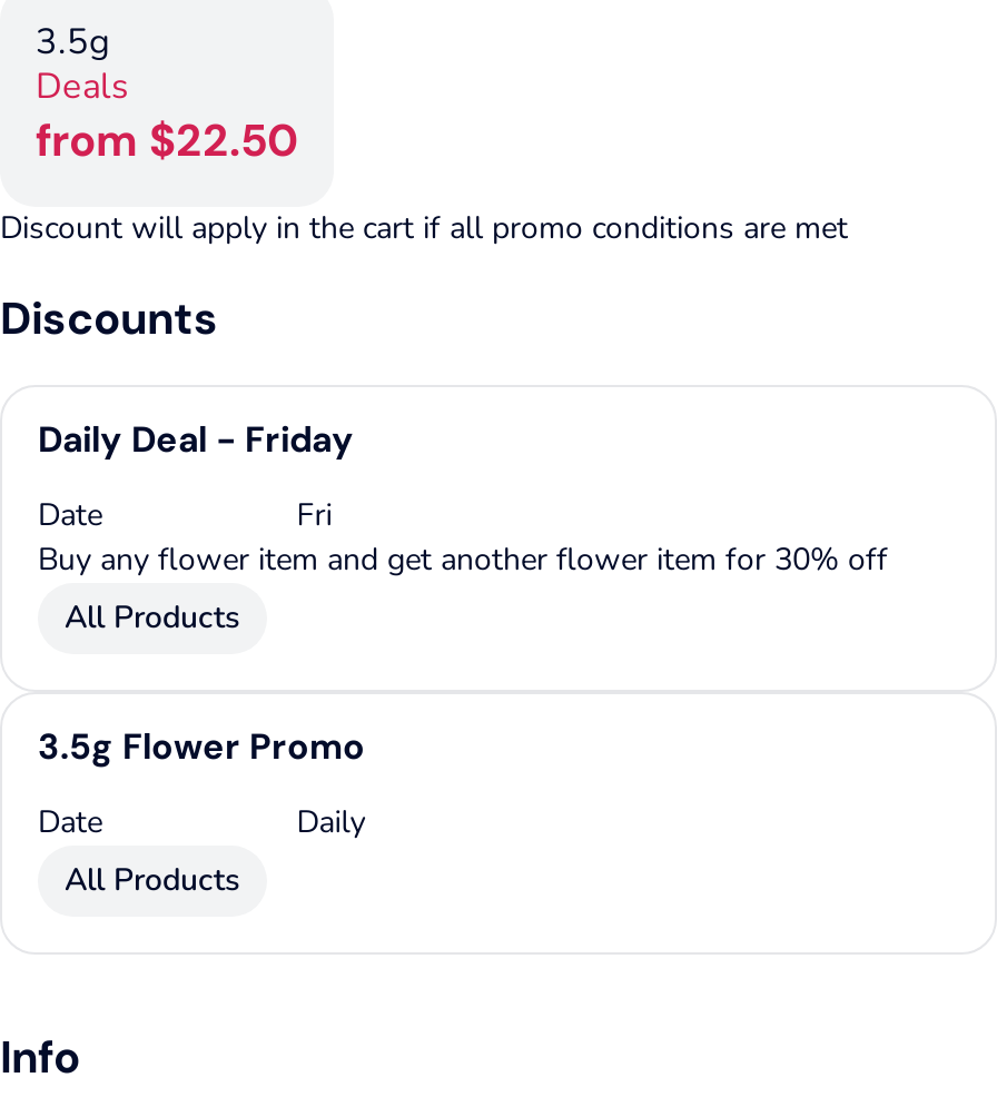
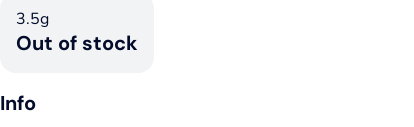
- Deals
- from $22.50
- Discount will apply in the cart if all promo conditions are met
- Discounts
- Daily Deal - Friday
- Date
- Fri
- Buy any flower item and get another flower item for 30% off
- All Products
- 3.5g Flower Promo
- Date
- Daily
- All Products
+ Out of stock
